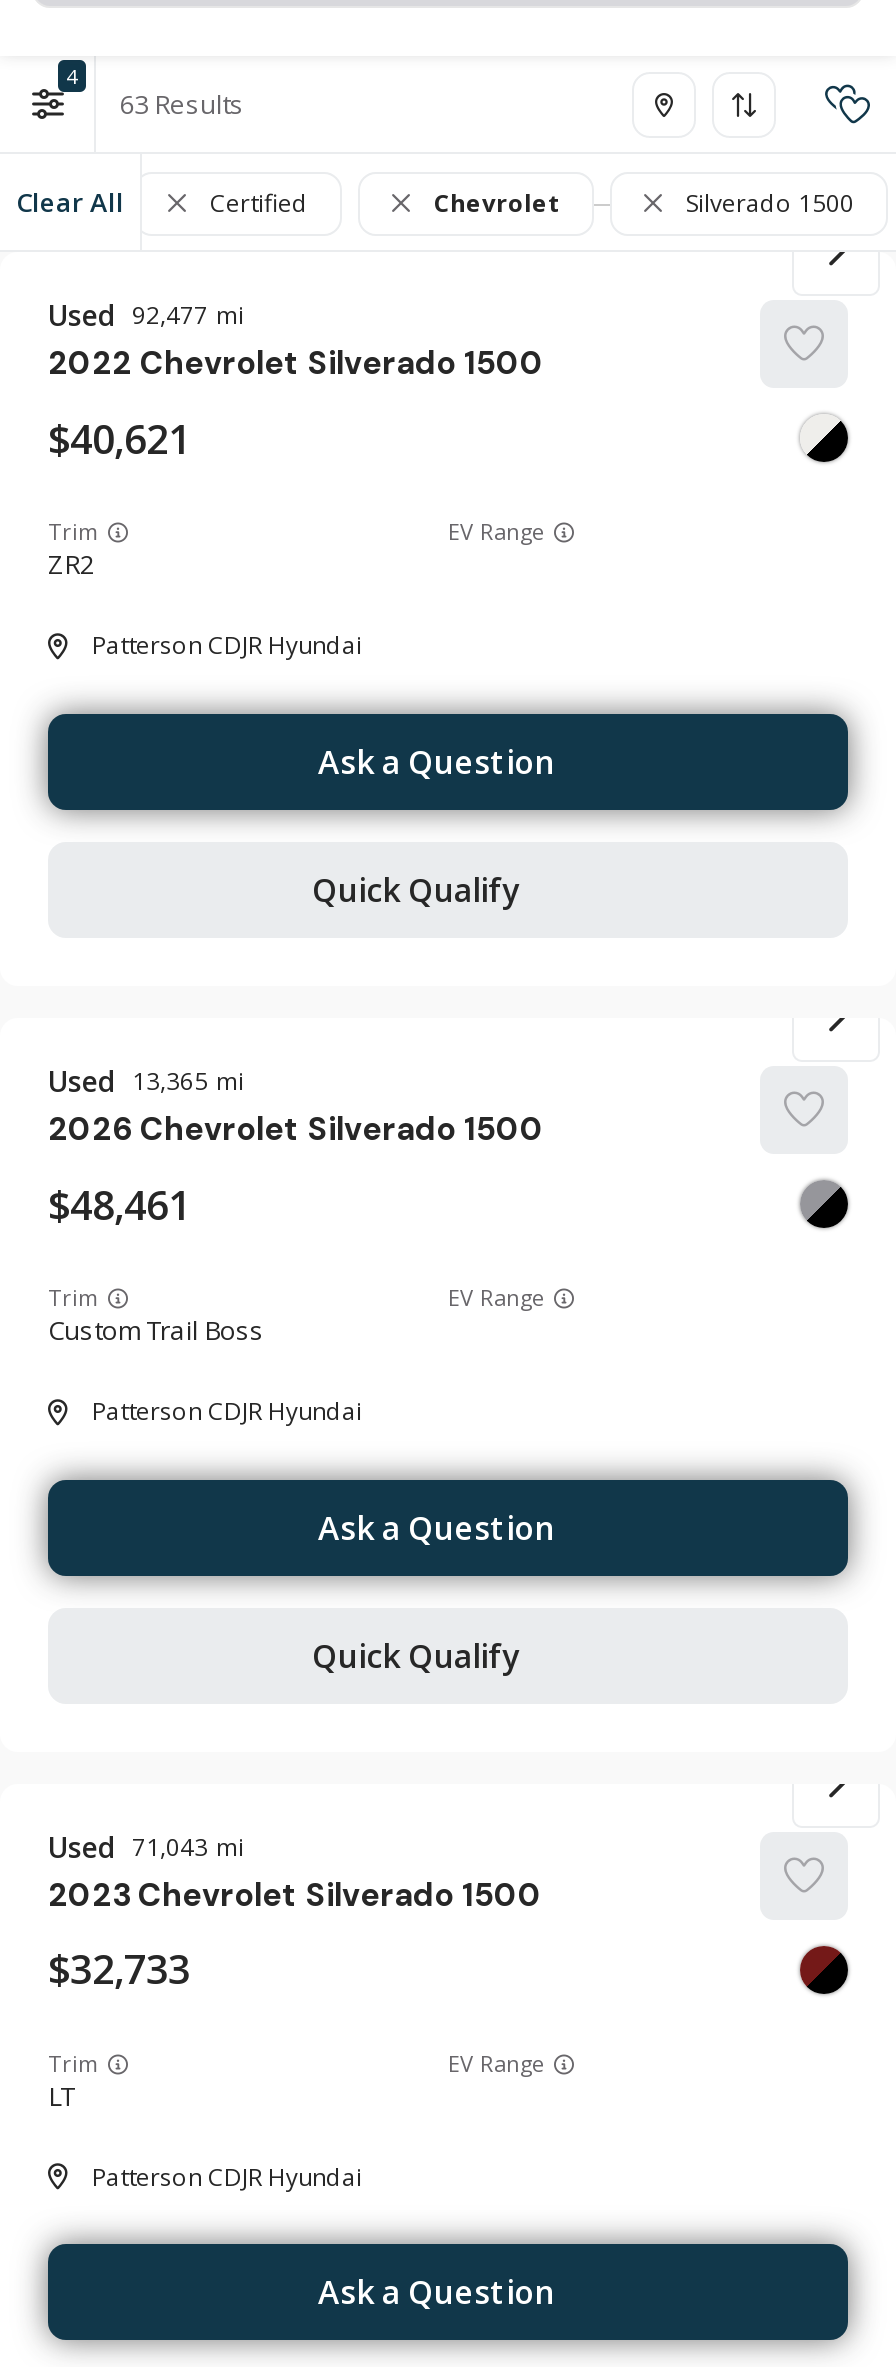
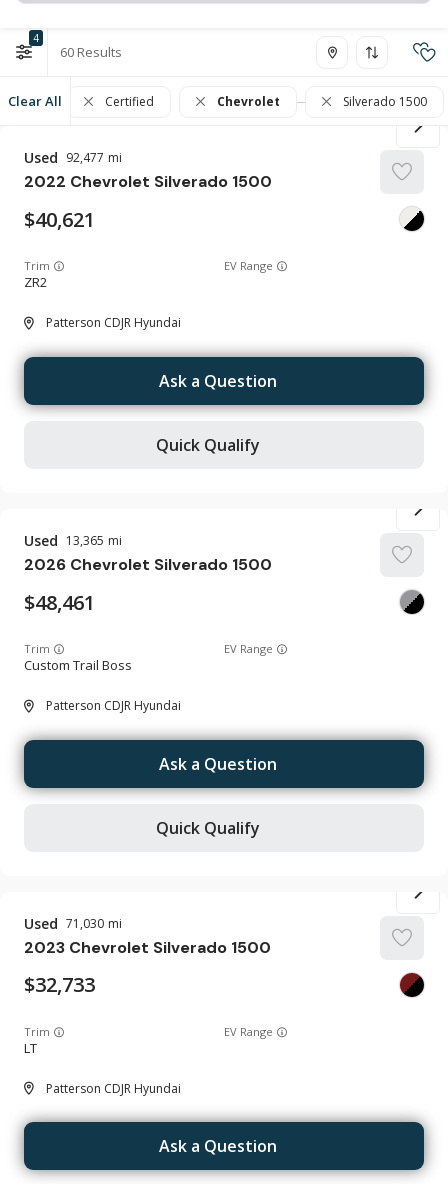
- 63
+ 60

- Used 71,043
+ Used 71,030
